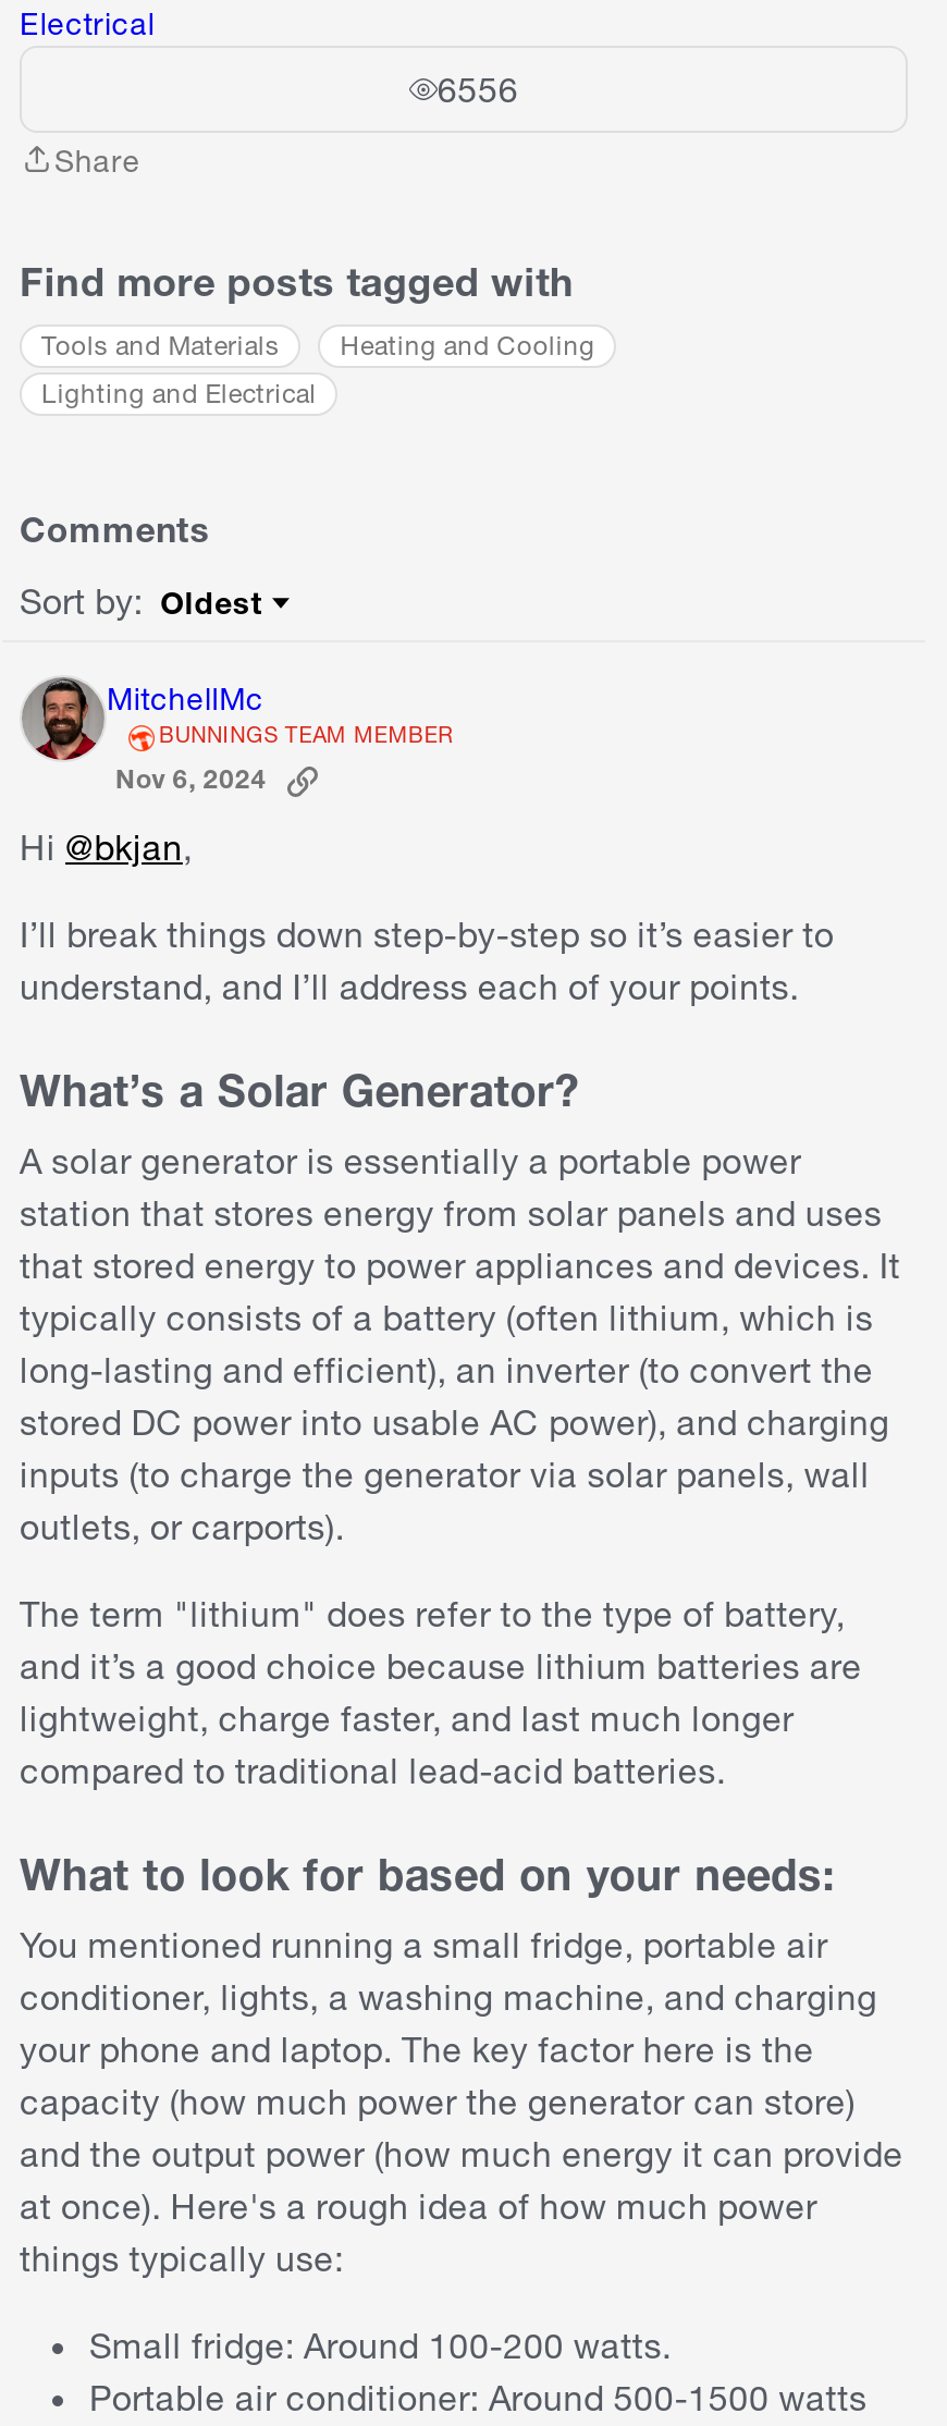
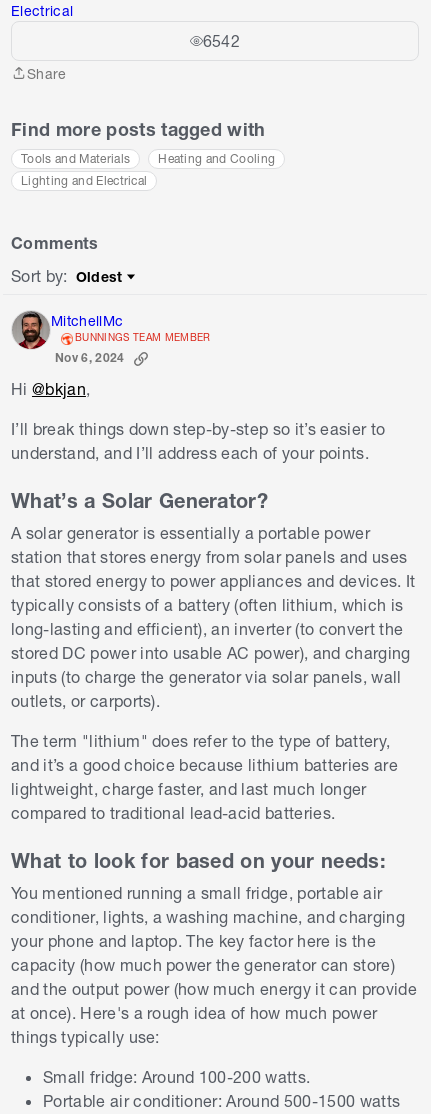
- 6556
+ 6542
